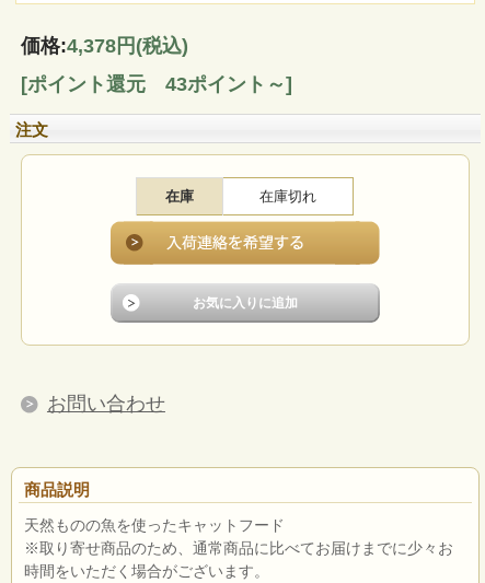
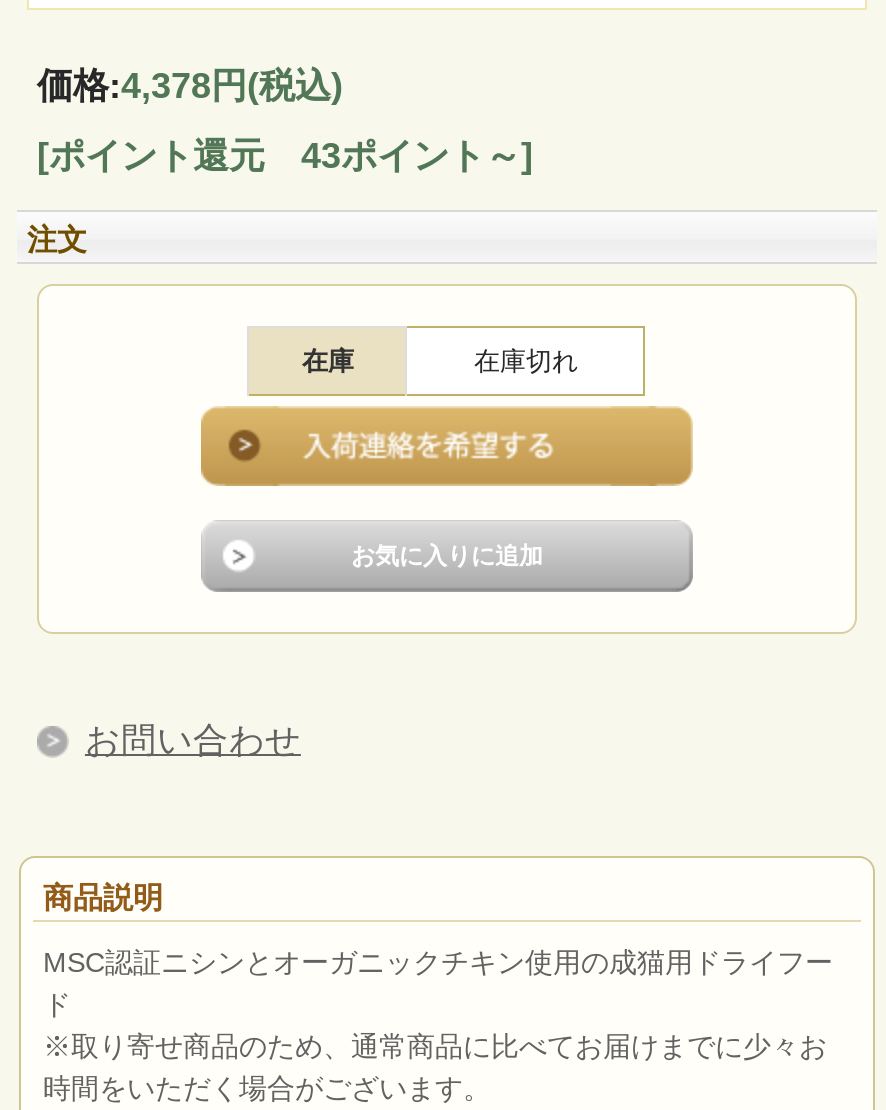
- 天然ものの魚を使ったキャットフード
+ MSC認証ニシンとオーガニックチキン使用の成猫用ドライフー
+ ド
